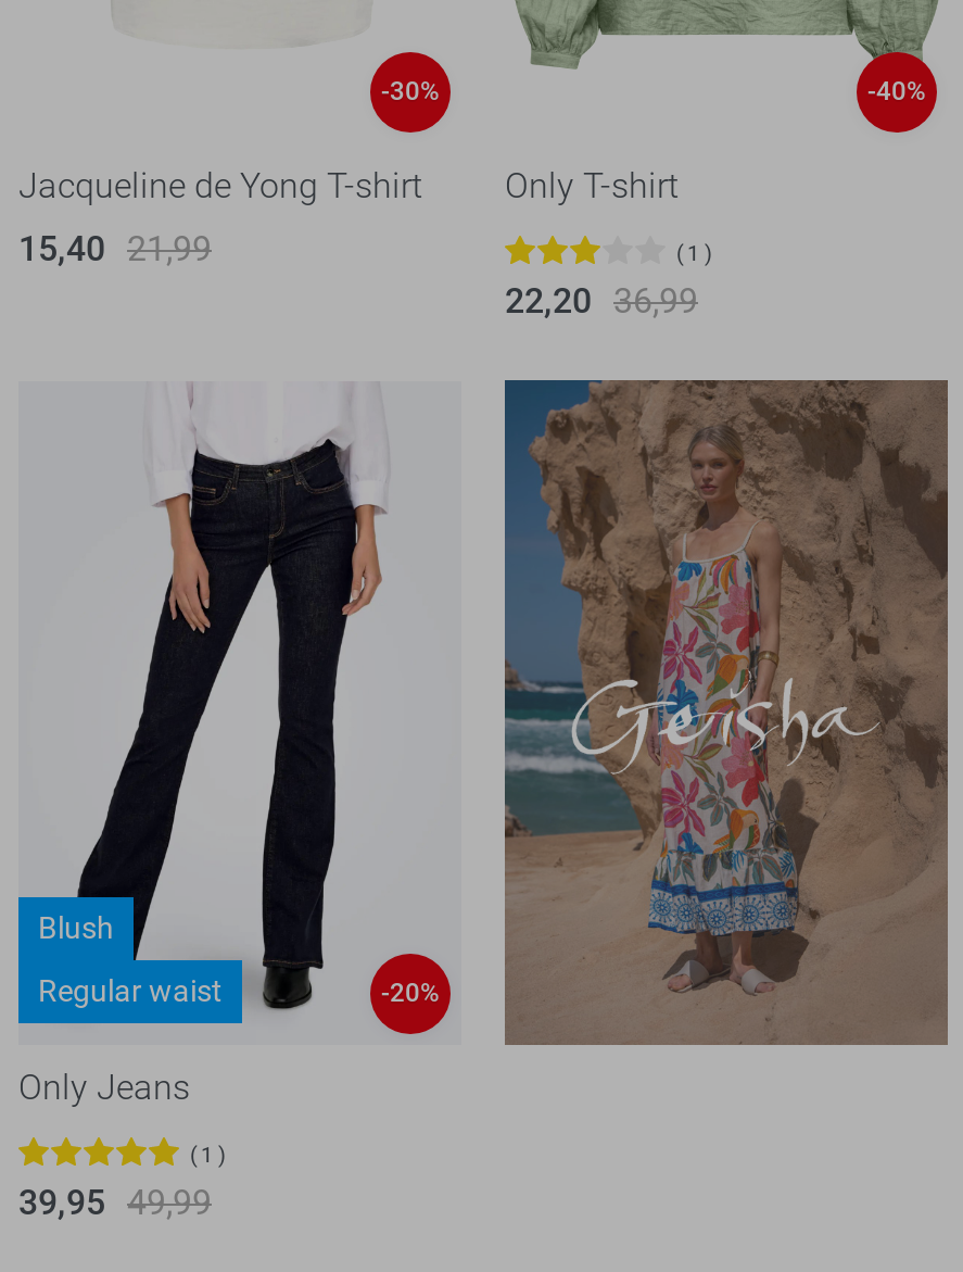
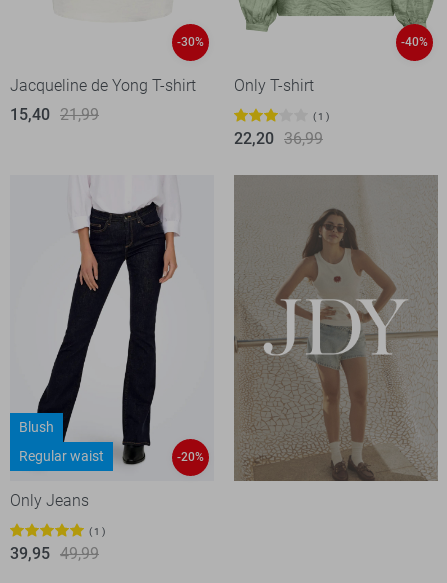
- [image]
+ [image]
